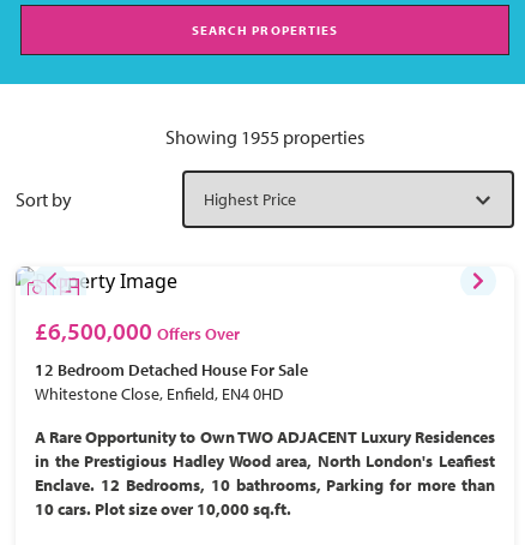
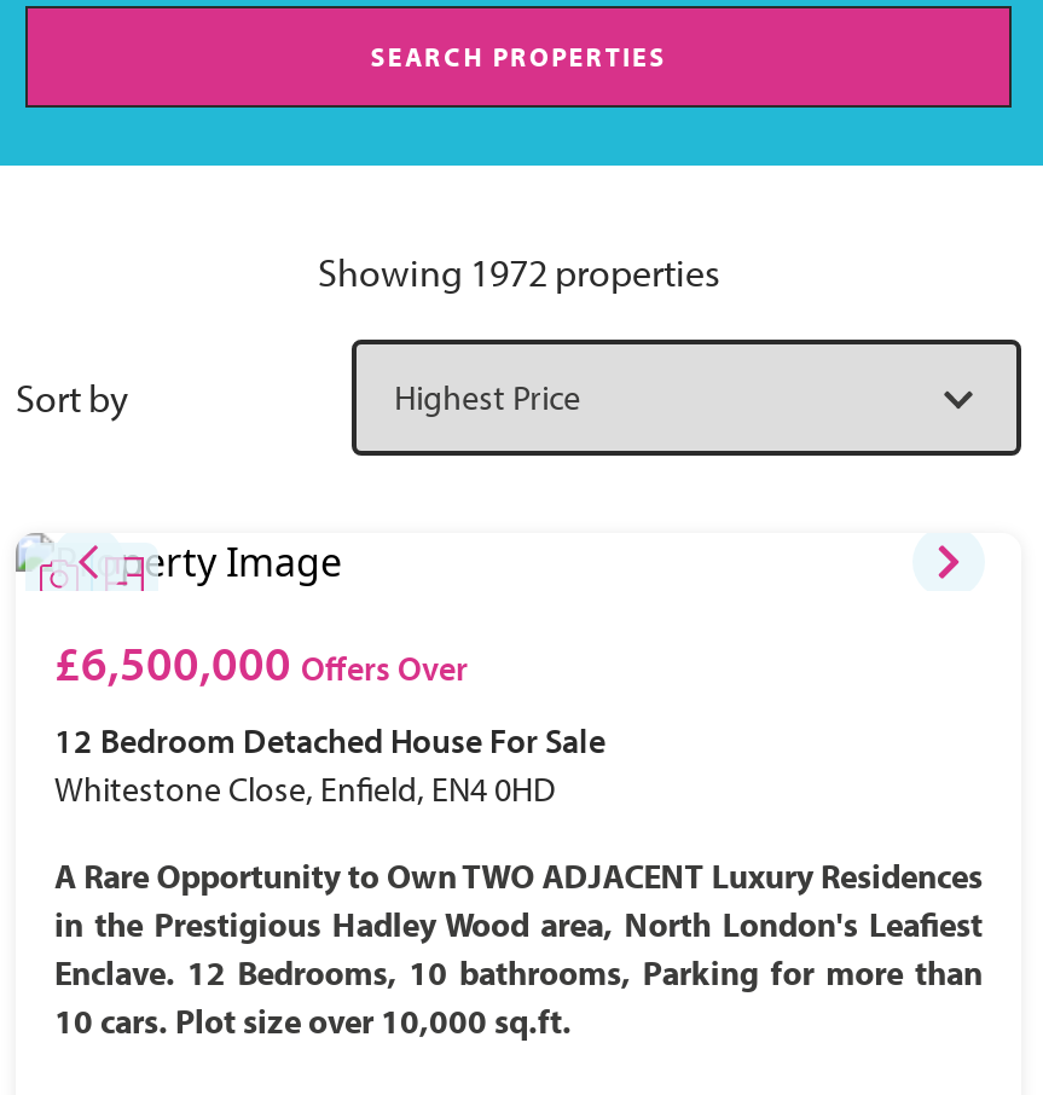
- Showing 1955 properties
+ Showing 1972 properties
